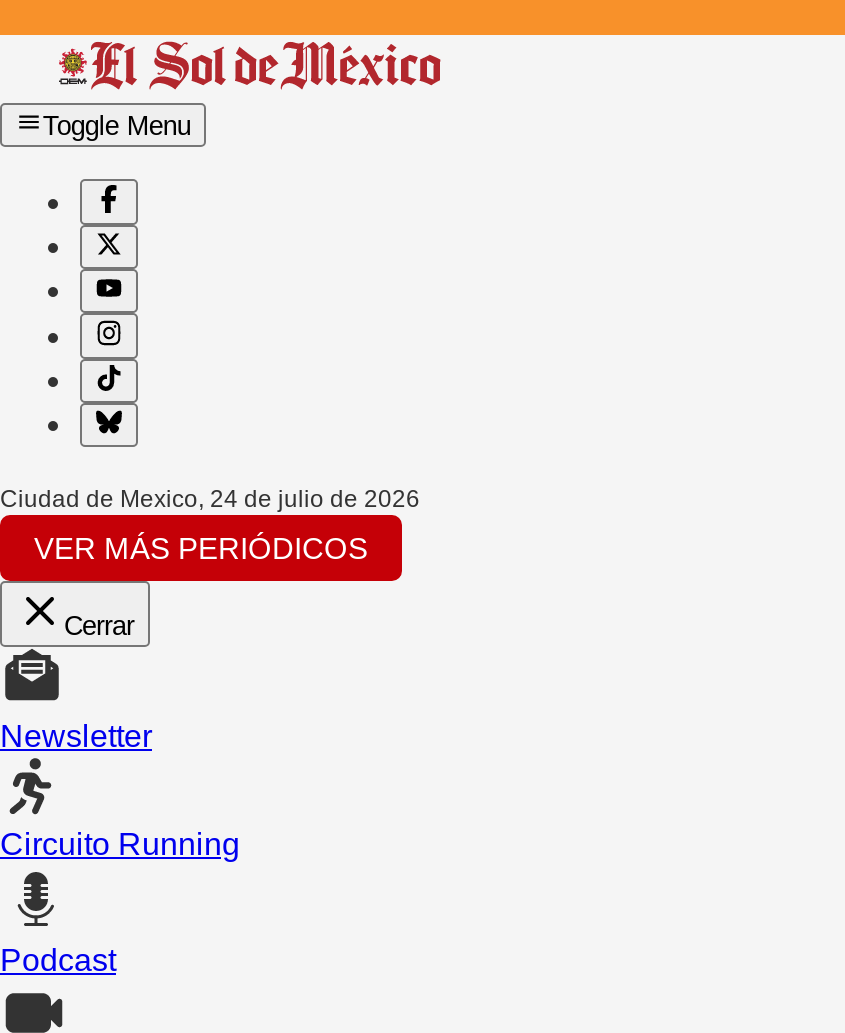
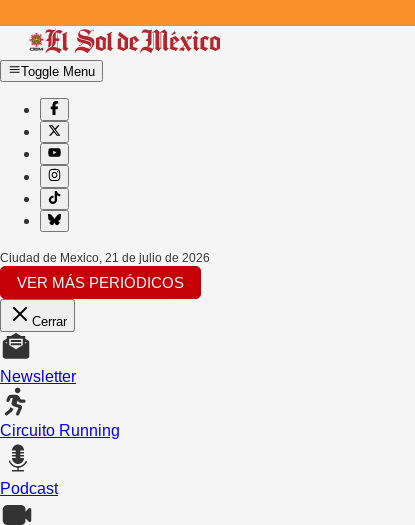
- Ciudad de Mexico, 24 de julio de 2026
+ Ciudad de Mexico, 21 de julio de 2026
